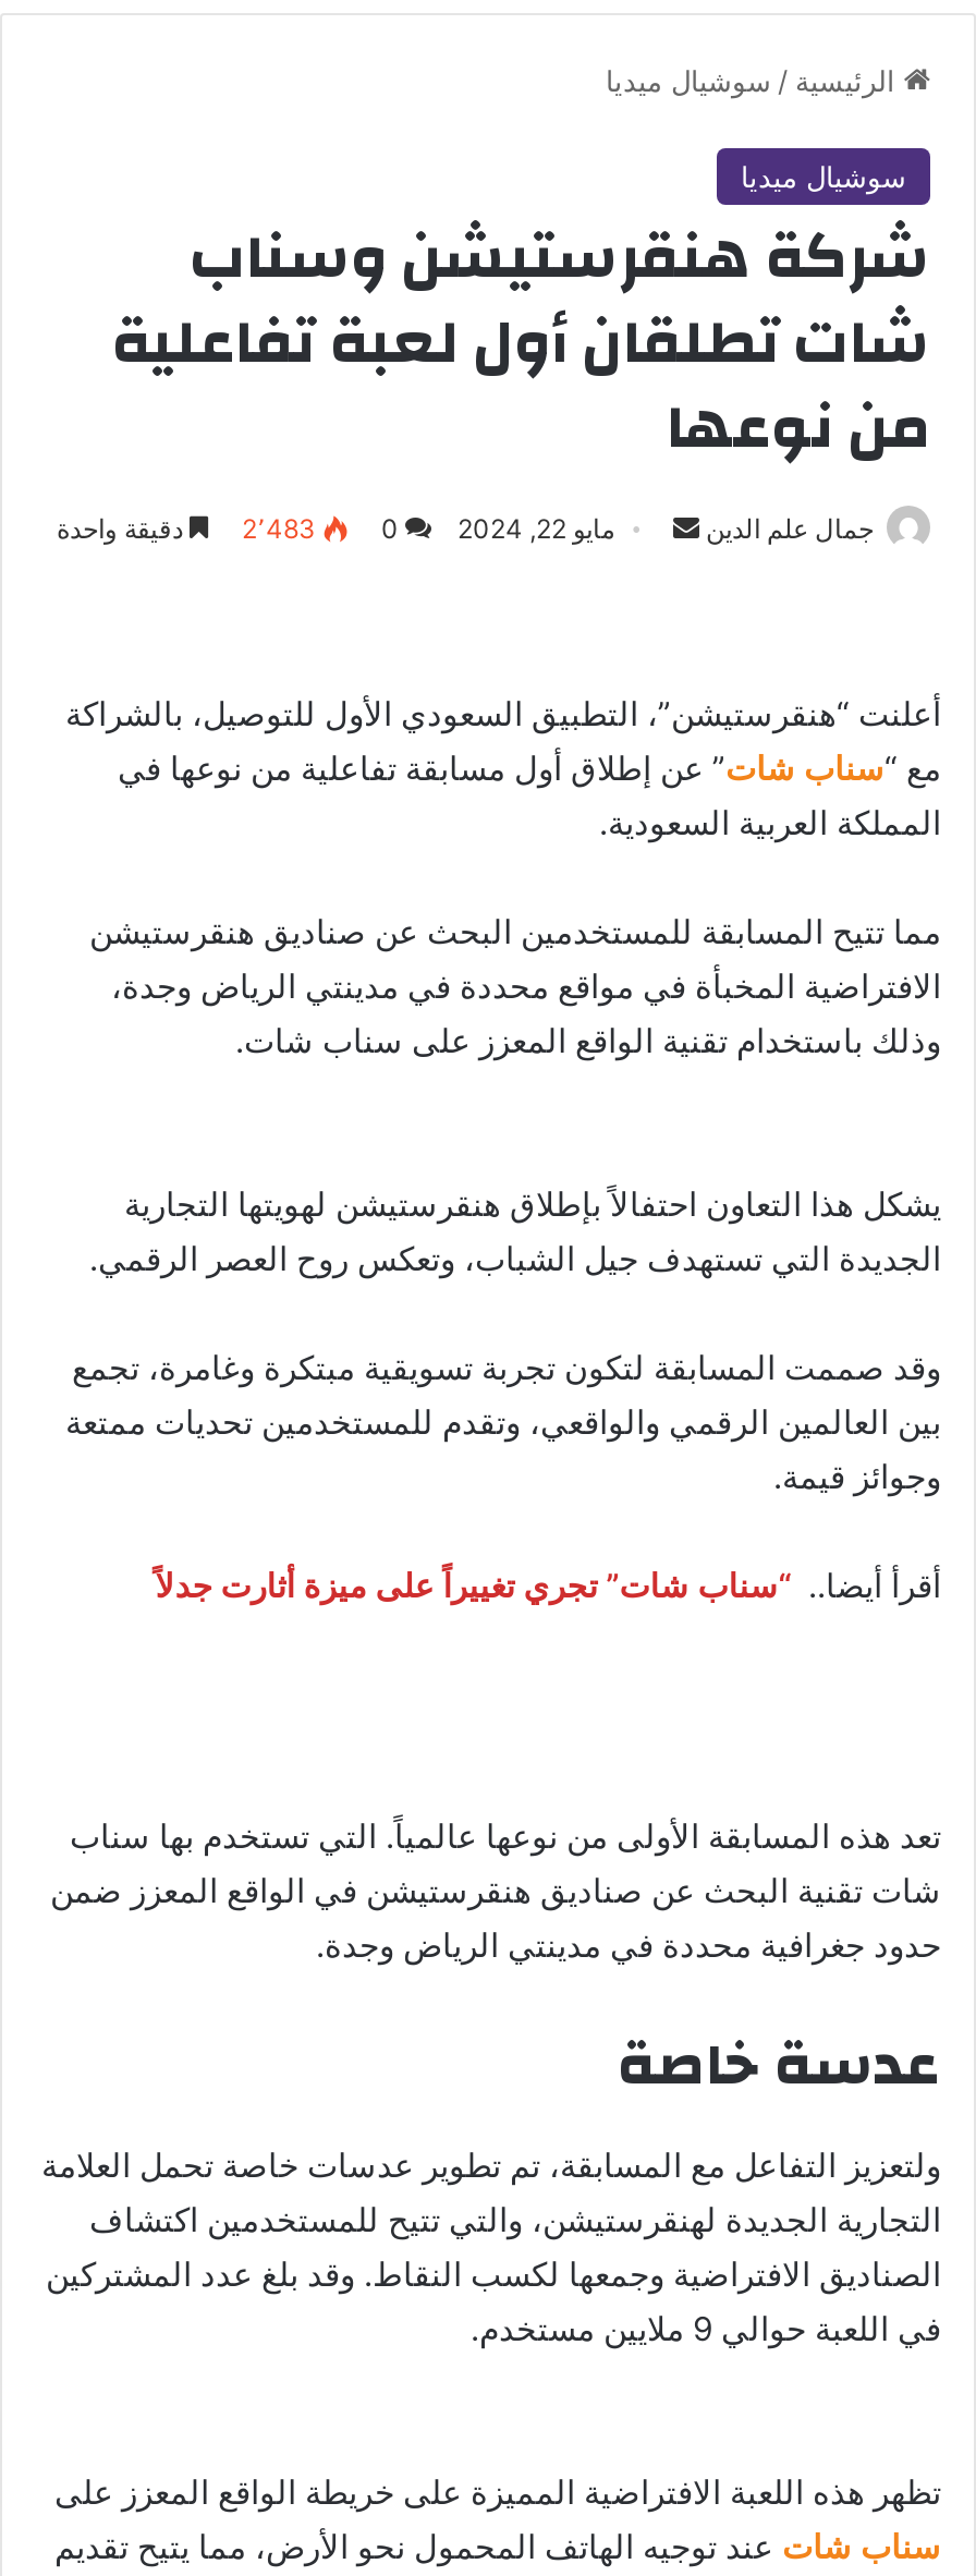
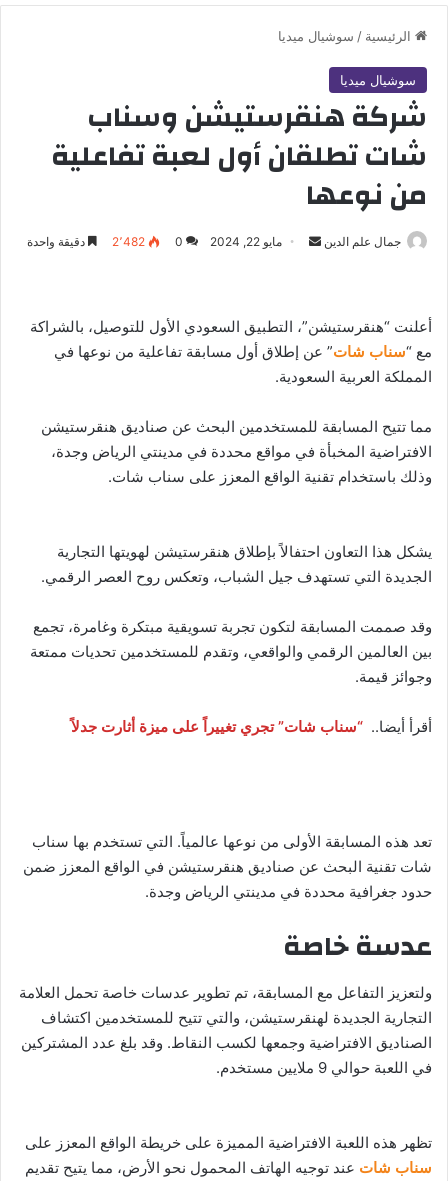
- 0 2٬483 دقيقة واحدة
+ 0 2٬482 دقيقة واحدة
